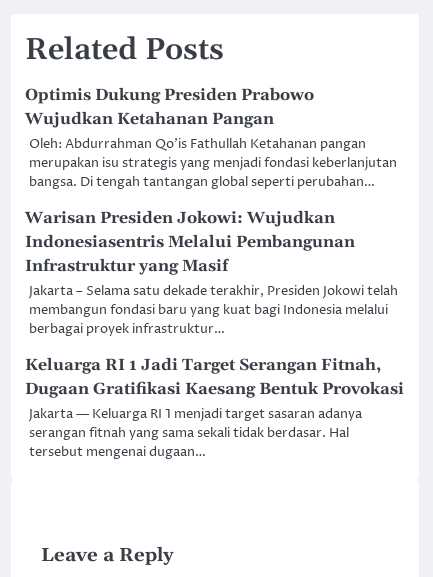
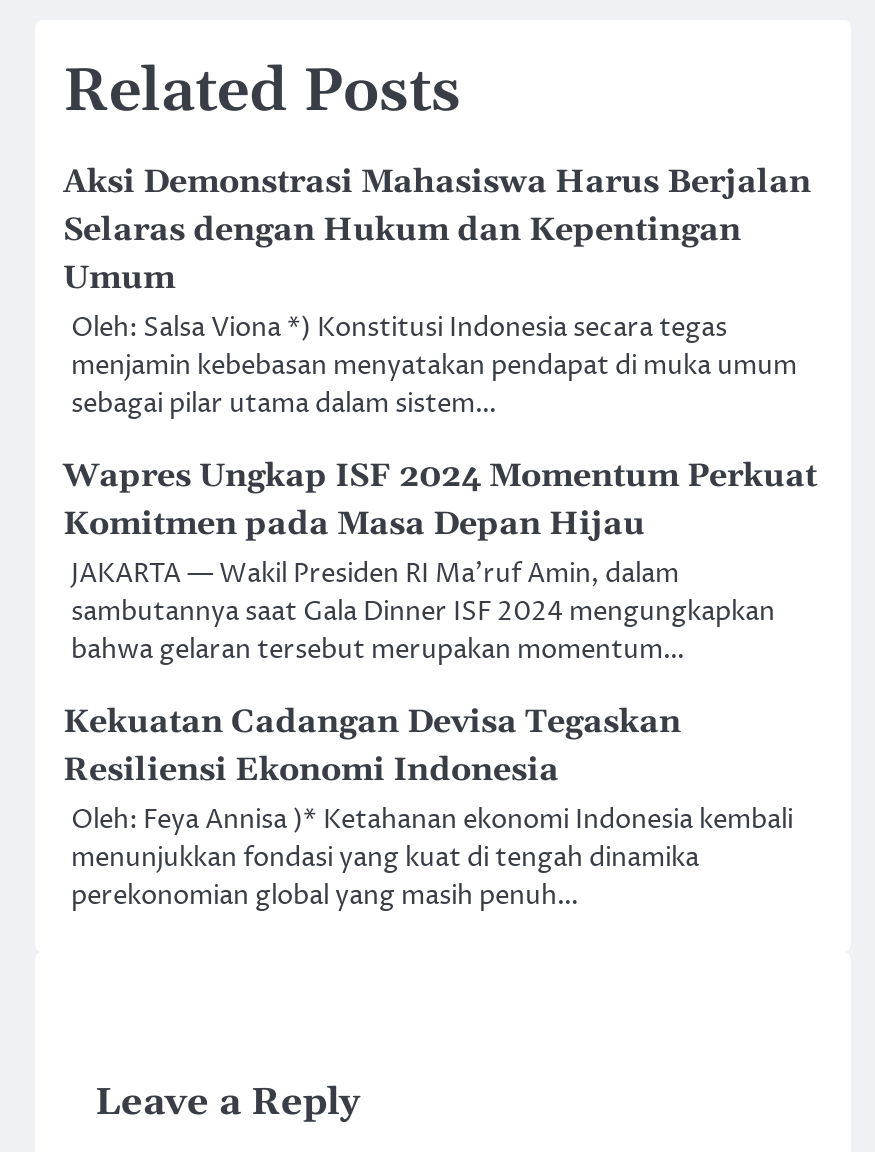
- Optimis Dukung Presiden Prabowo
- Wujudkan Ketahanan Pangan
- Oleh: Abdurrahman Qo’is Fathullah Ketahanan pangan
- merupakan isu strategis yang menjadi fondasi keberlanjutan
- bangsa. Di tengah tantangan global seperti perubahan…
+ Aksi Demonstrasi Mahasiswa Harus Berjalan
+ Selaras dengan Hukum dan Kepentingan
+ Umum
+ Oleh: Salsa Viona *) Konstitusi Indonesia secara tegas
+ menjamin kebebasan menyatakan pendapat di muka umum
+ sebagai pilar utama dalam sistem…

- Warisan Presiden Jokowi: Wujudkan
- Indonesiasentris Melalui Pembangunan
- Infrastruktur yang Masif
- Jakarta – Selama satu dekade terakhir, Presiden Jokowi telah
- membangun fondasi baru yang kuat bagi Indonesia melalui
- berbagai proyek infrastruktur…
+ Wapres Ungkap ISF 2024 Momentum Perkuat
+ Komitmen pada Masa Depan Hijau
+ JAKARTA — Wakil Presiden RI Ma’ruf Amin, dalam
+ sambutannya saat Gala Dinner ISF 2024 mengungkapkan
+ bahwa gelaran tersebut merupakan momentum…

- Keluarga RI 1 Jadi Target Serangan Fitnah,
- Dugaan Gratifikasi Kaesang Bentuk Provokasi
- Jakarta — Keluarga RI 1 menjadi target sasaran adanya
- serangan fitnah yang sama sekali tidak berdasar. Hal
- tersebut mengenai dugaan…
+ Kekuatan Cadangan Devisa Tegaskan
+ Resiliensi Ekonomi Indonesia
+ Oleh: Feya Annisa )* Ketahanan ekonomi Indonesia kembali
+ menunjukkan fondasi yang kuat di tengah dinamika
+ perekonomian global yang masih penuh…
